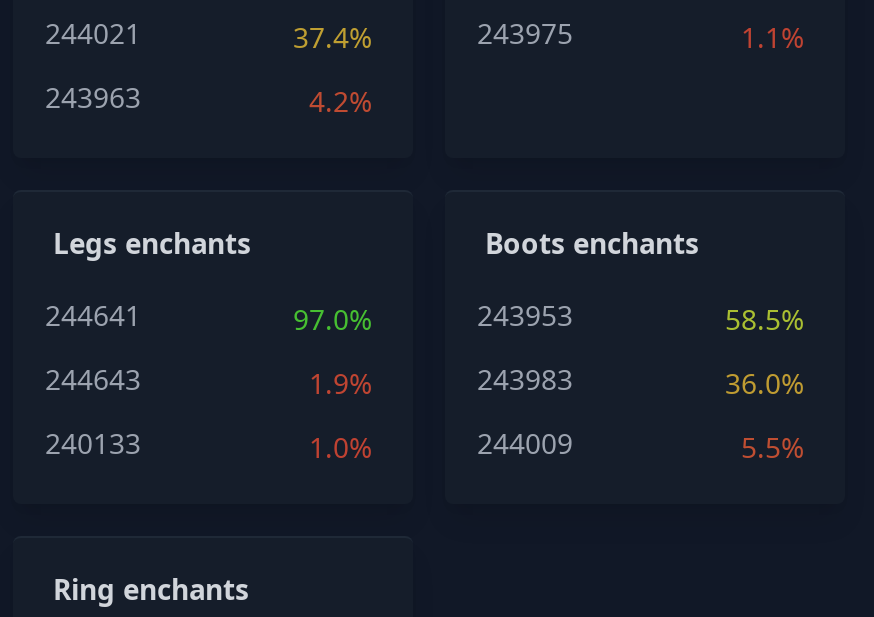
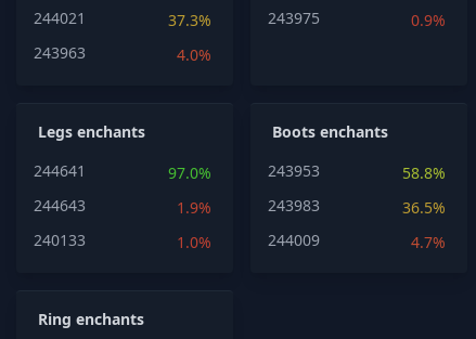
- 37.4%
+ 37.3%

- 1.1%
+ 0.9%

- 4.2%
+ 4.0%

- 58.5%
+ 58.8%

- 36.0%
+ 36.5%

- 5.5%
+ 4.7%
